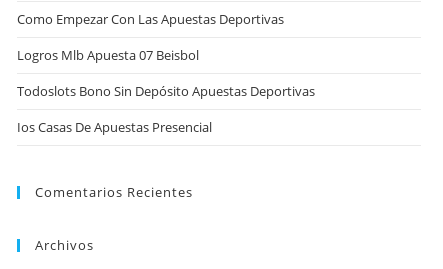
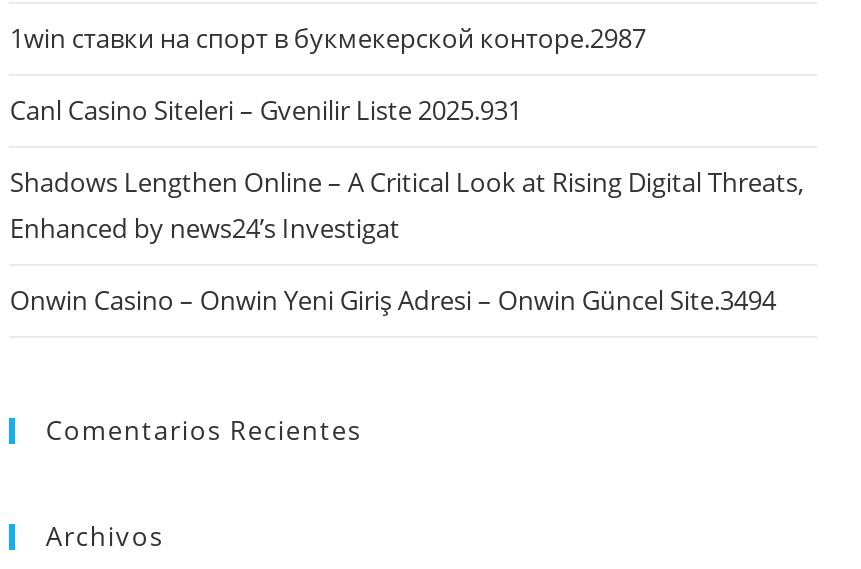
- Como Empezar Con Las Apuestas Deportivas
+ 1win ставки на спорт в букмекерской конторе.2987

- Logros Mlb Apuesta 07 Beisbol
+ Canl Casino Siteleri – Gvenilir Liste 2025.931

- Todoslots Bono Sin Depósito Apuestas Deportivas
+ Shadows Lengthen Online – A Critical Look at Rising Digital Threats,
+ Enhanced by news24’s Investigat

- Ios Casas De Apuestas Presencial
+ Onwin Casino – Onwin Yeni Giriş Adresi – Onwin Güncel Site.3494
